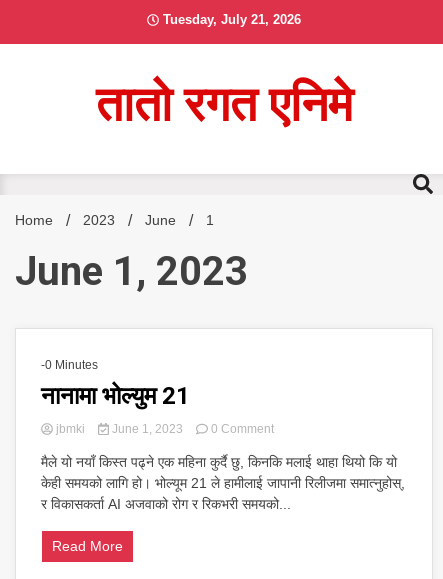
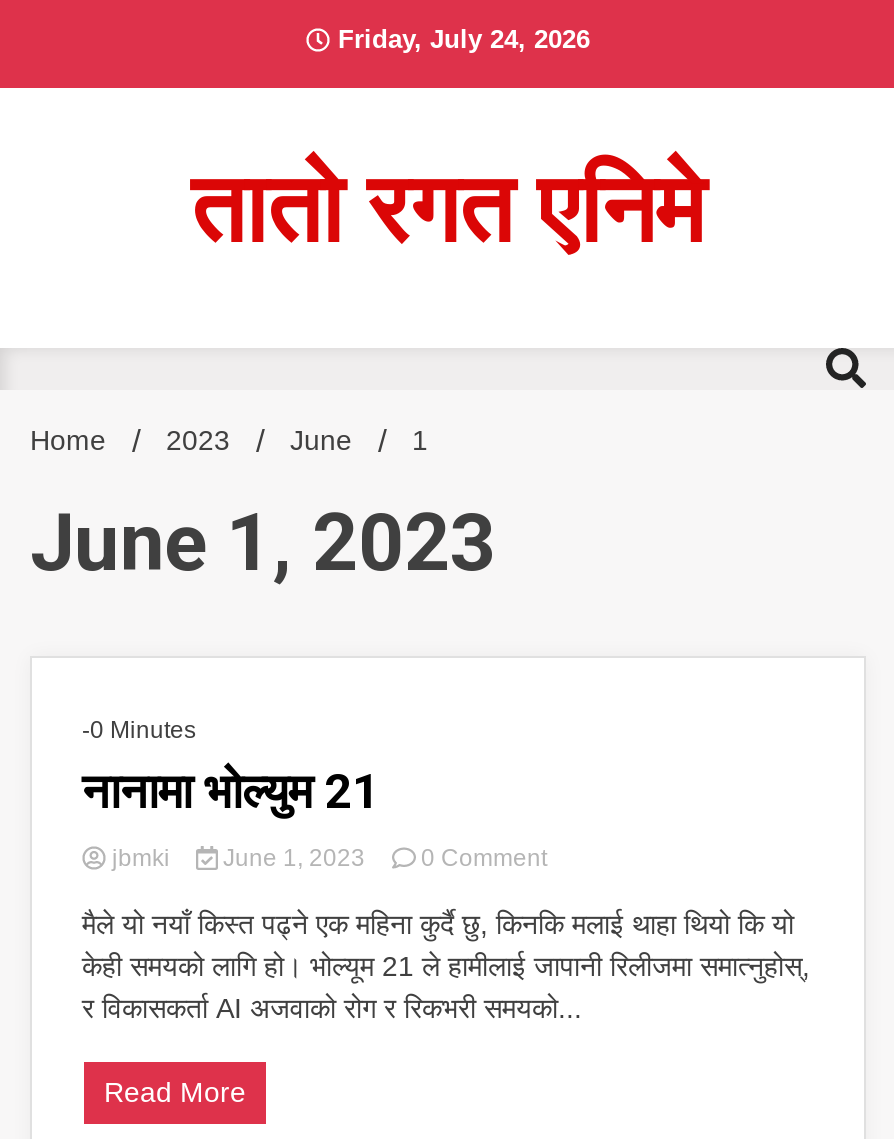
- Tuesday, July 21, 2026
+ Friday, July 24, 2026
